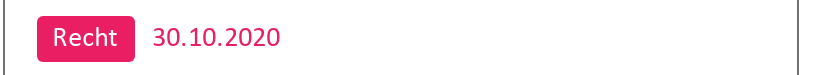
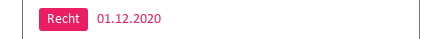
- Recht 30.10.2020
+ Recht 01.12.2020
